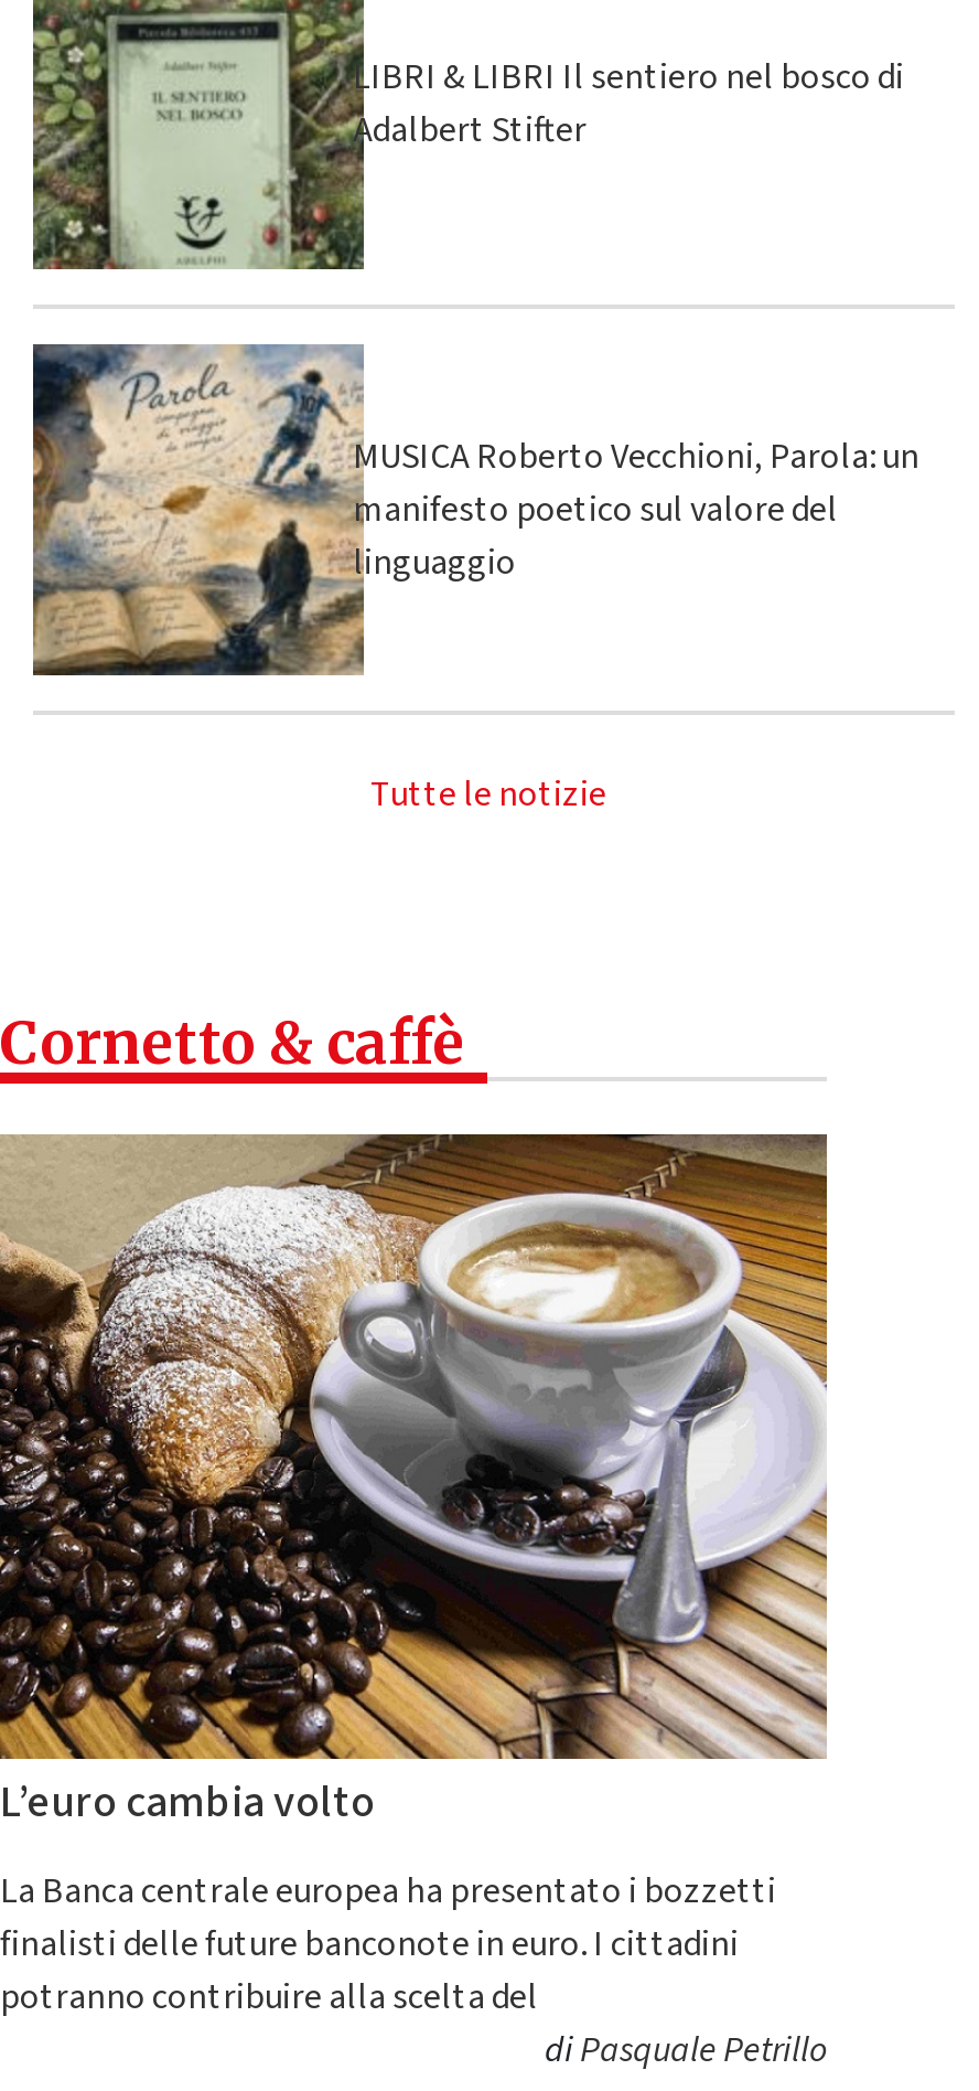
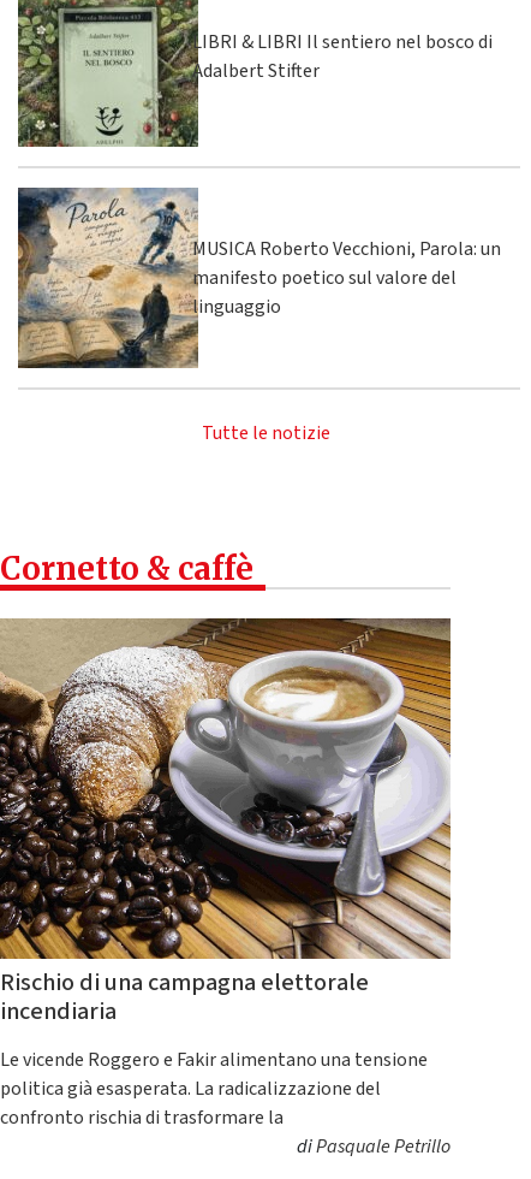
- L’euro cambia volto
+ Rischio di una campagna elettorale
+ incendiaria

- La Banca centrale europea ha presentato i bozzetti
- finalisti delle future banconote in euro. I cittadini
- potranno contribuire alla scelta del
+ Le vicende Roggero e Fakir alimentano una tensione
+ politica già esasperata. La radicalizzazione del
+ confronto rischia di trasformare la
